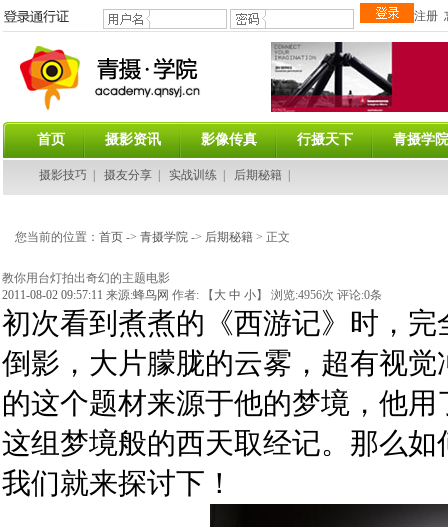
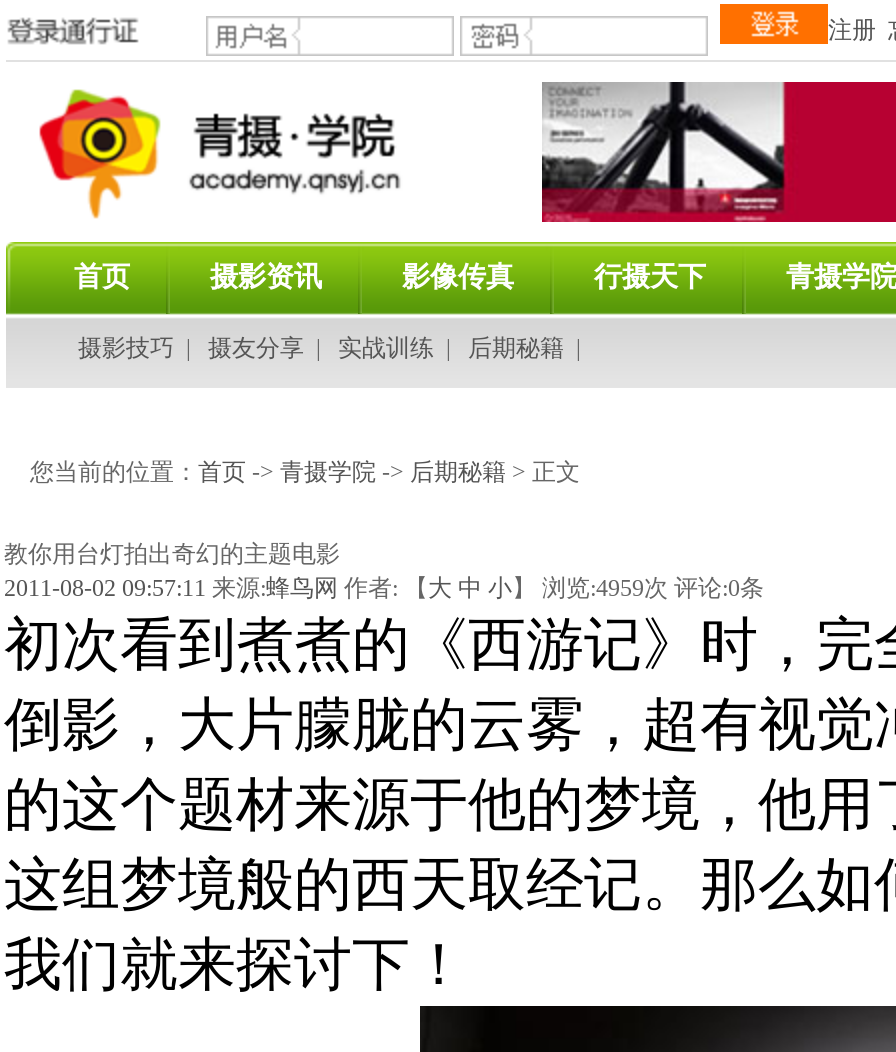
- 2011-08-02 09:57:11来源:蜂鸟网作者: 【大 中 小】 浏览:4956次 评论:0条
+ 2011-08-02 09:57:11来源:蜂鸟网作者: 【大 中 小】 浏览:4959次 评论:0条
